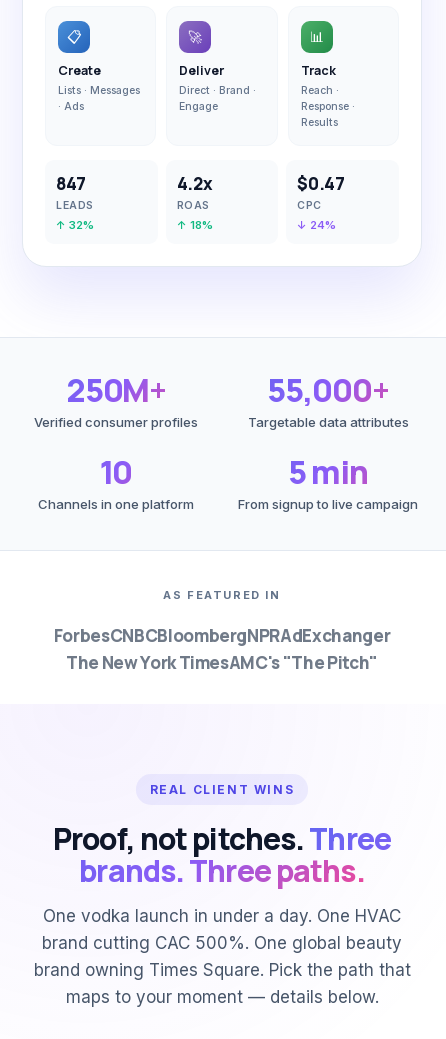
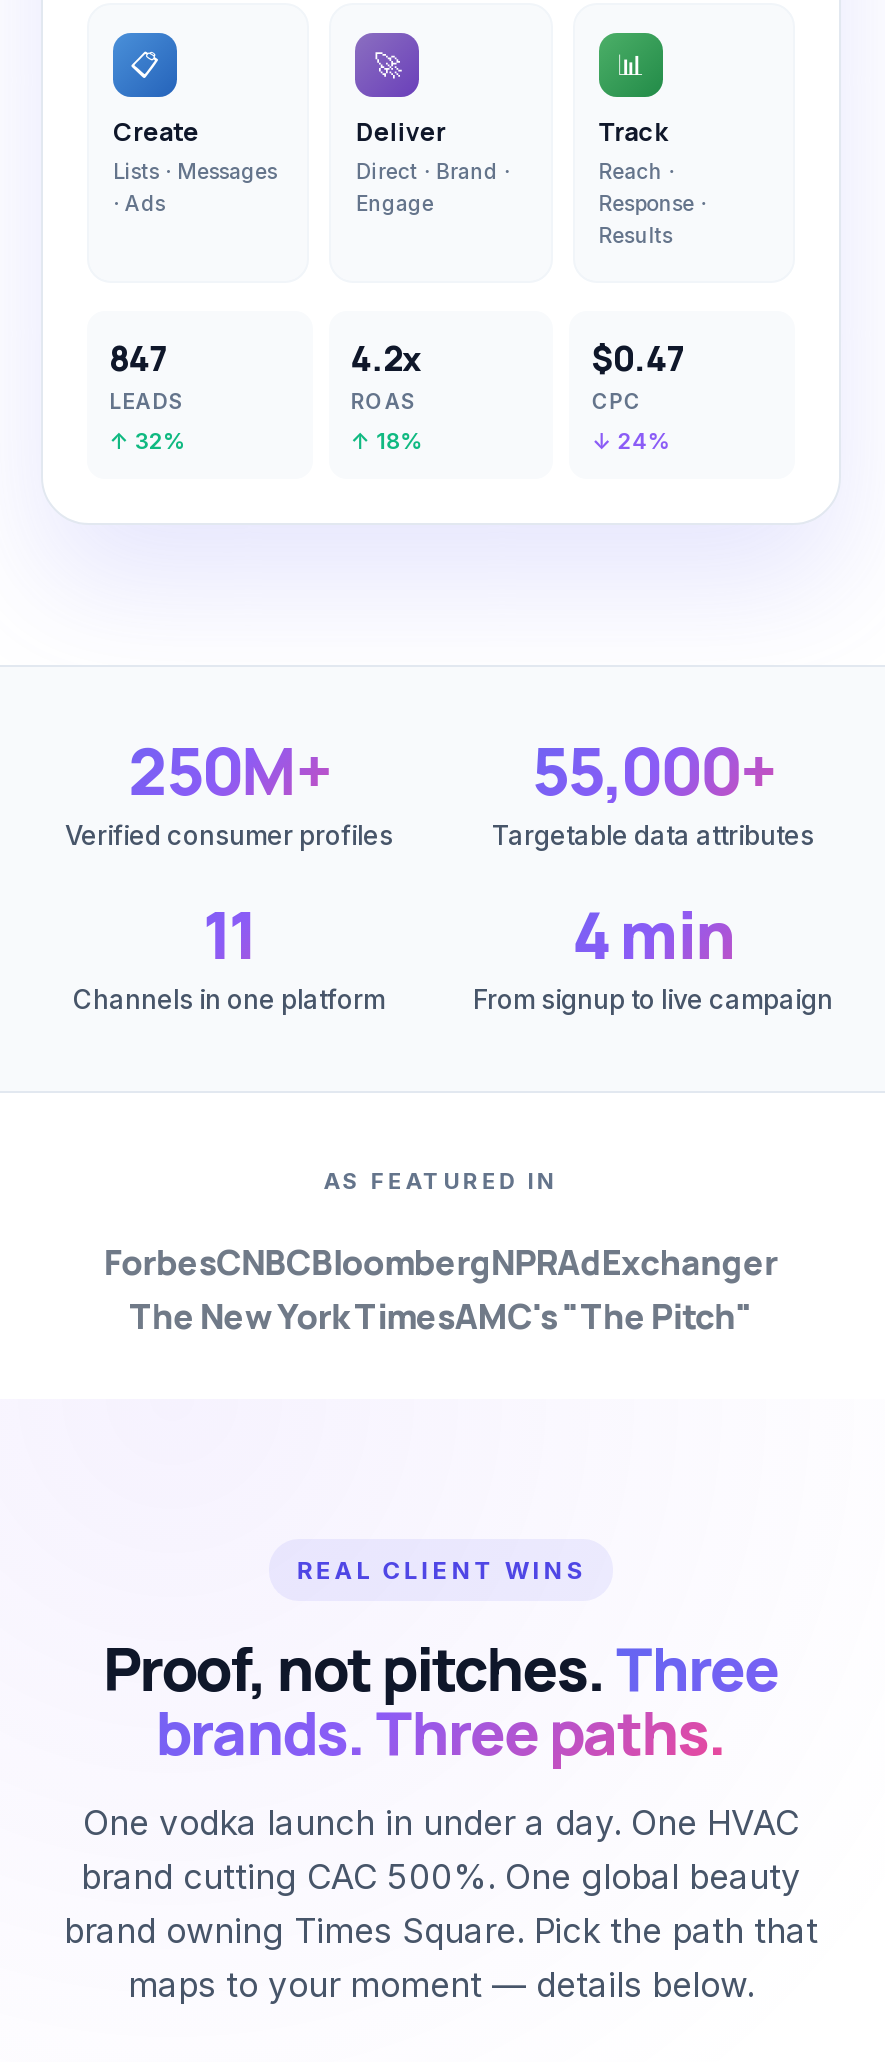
- 10
+ 11

- 5 min
+ 4 min
